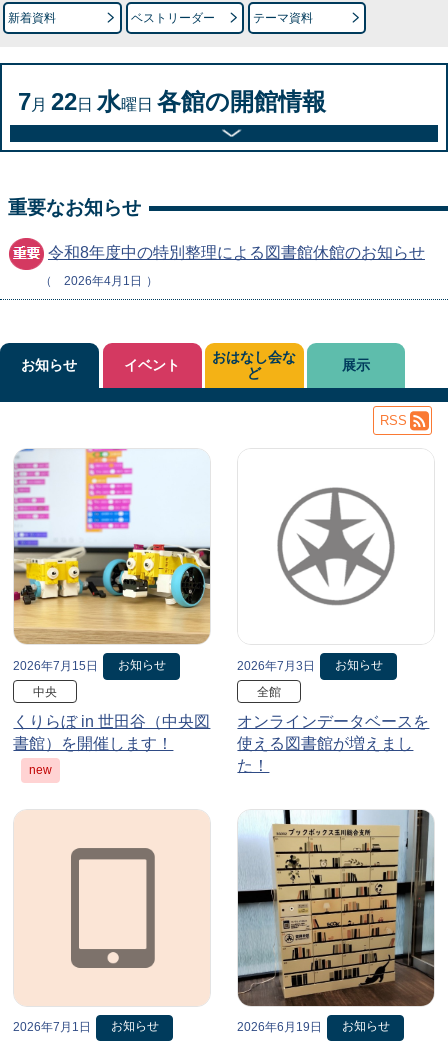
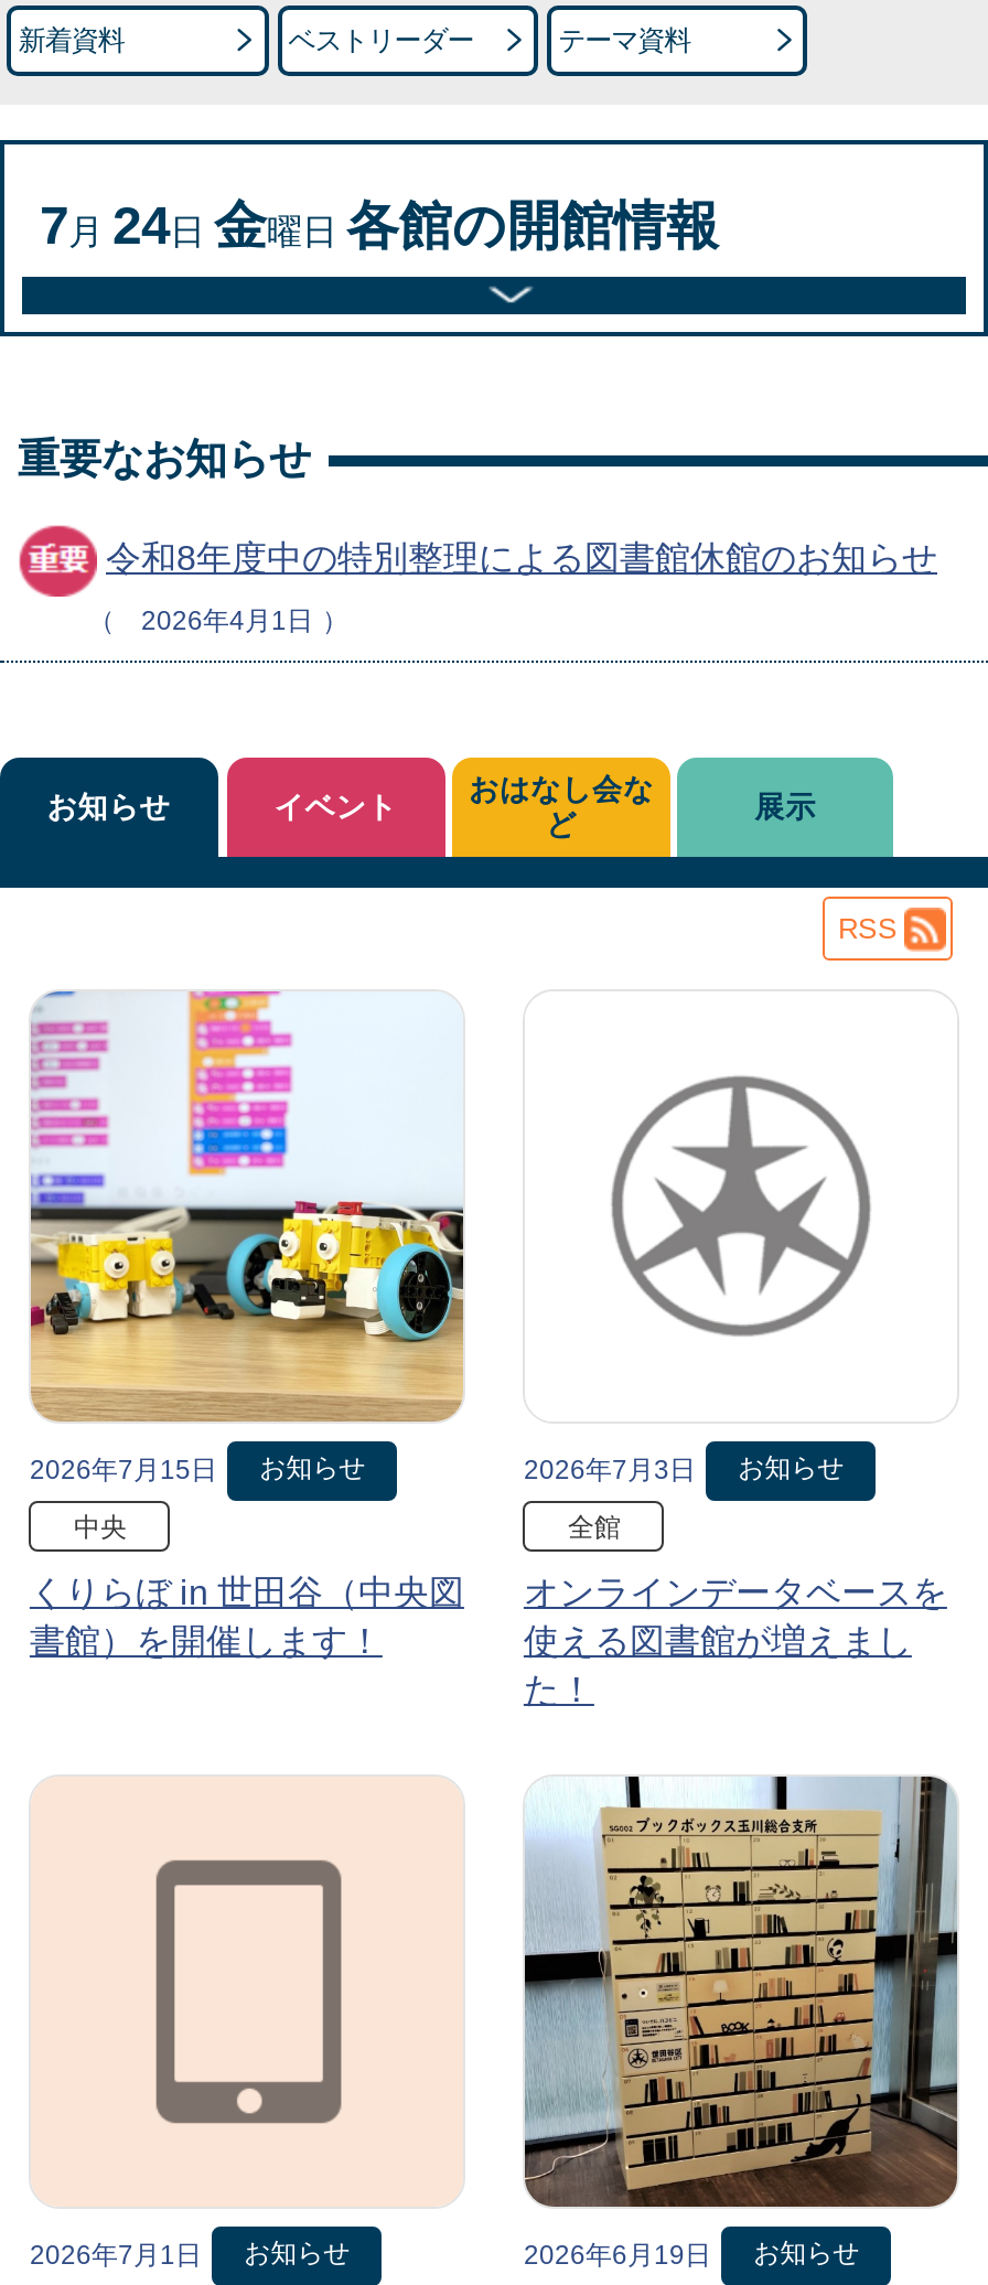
- 7月22日水曜日各館の開館情報
+ 7月24日金曜日各館の開館情報

- new
